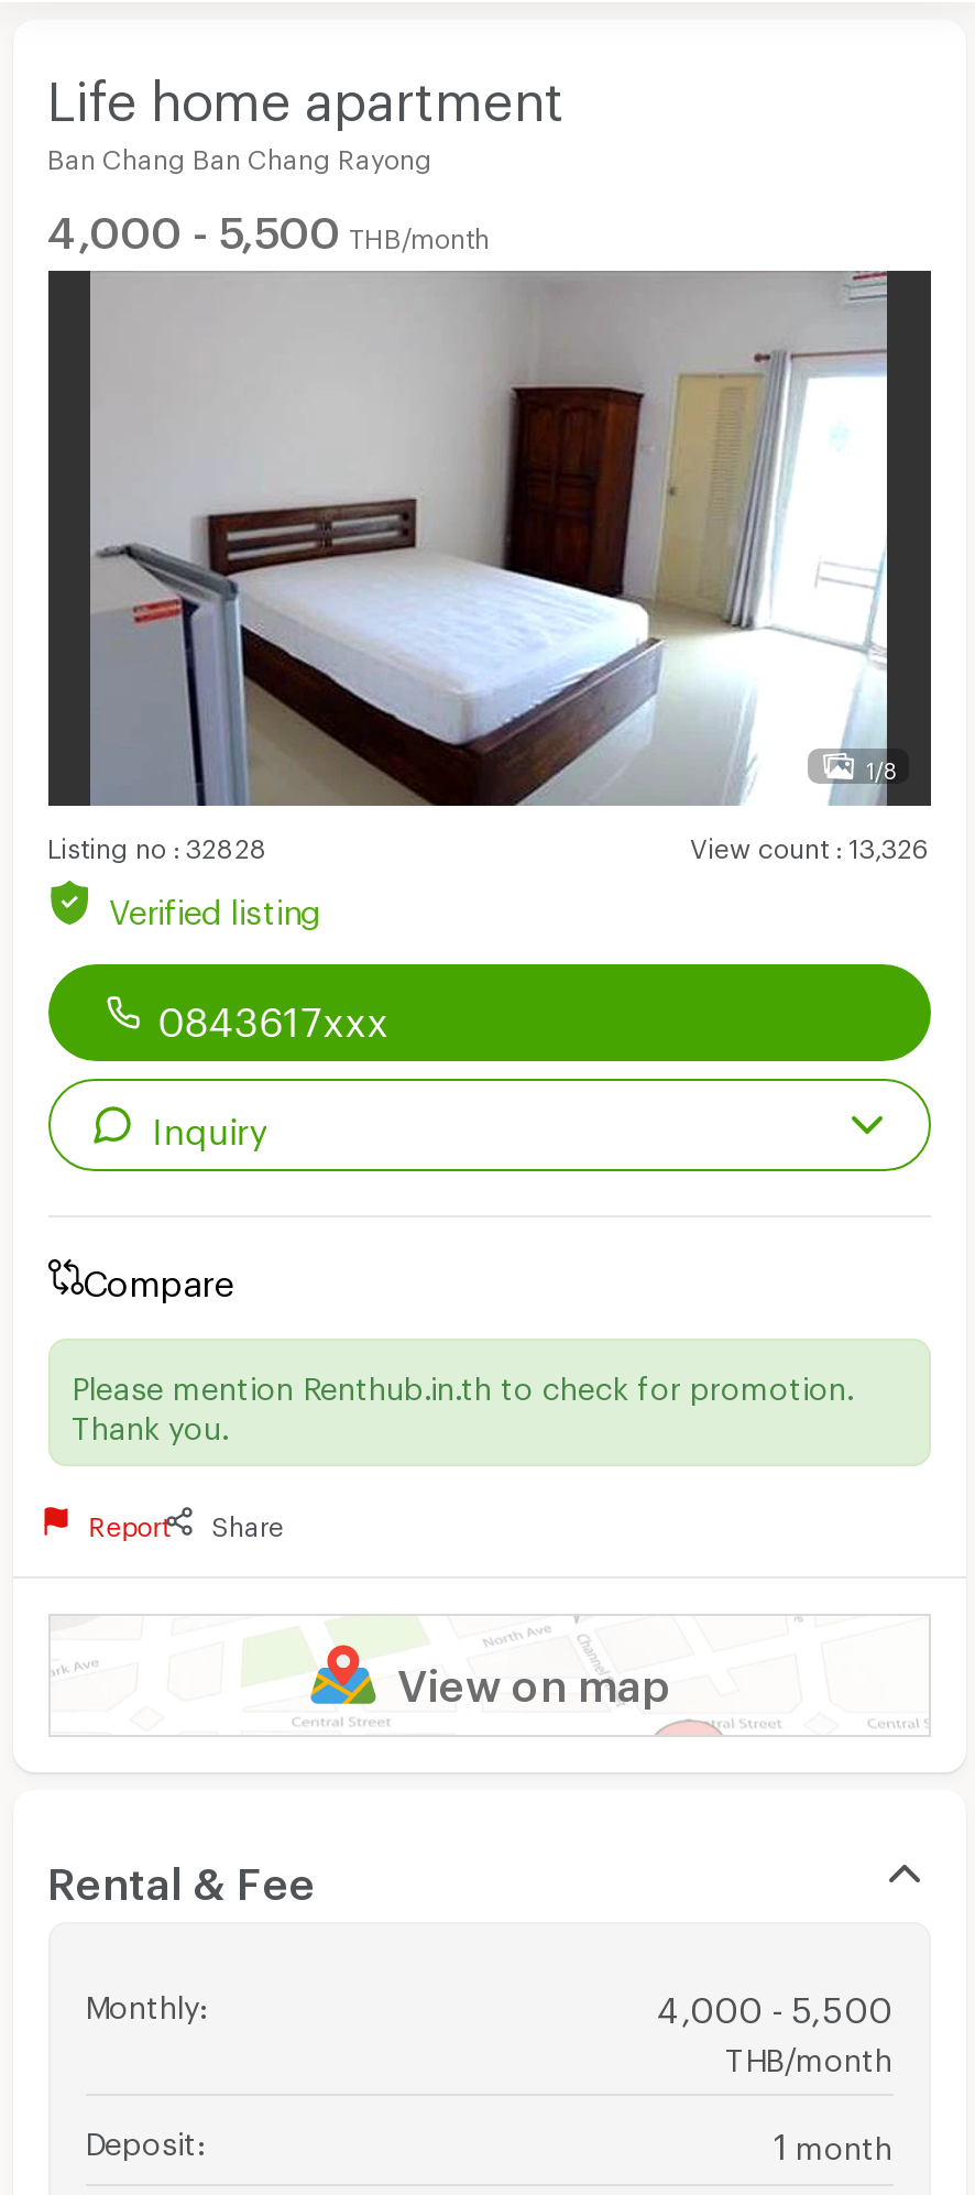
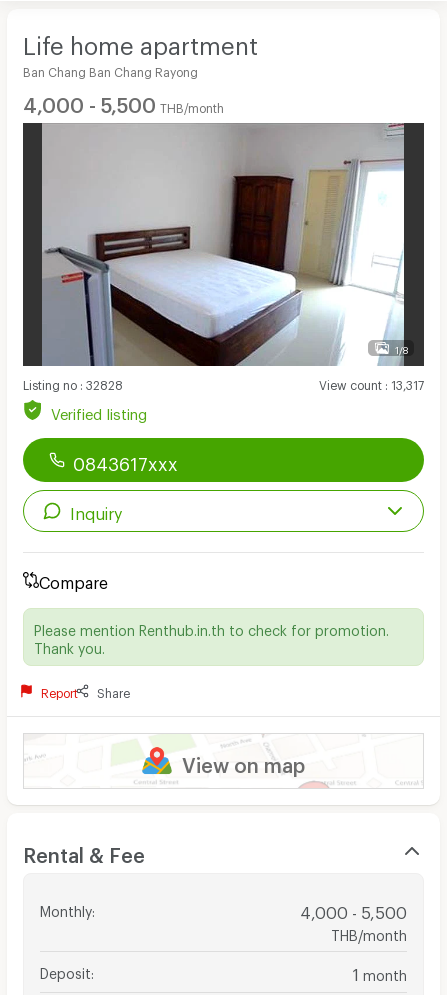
- View count: 13,326
+ View count: 13,317
